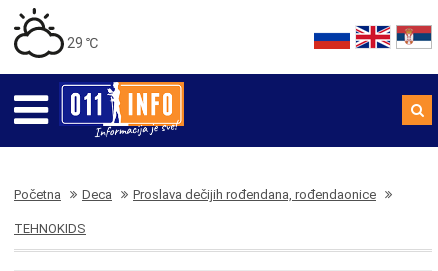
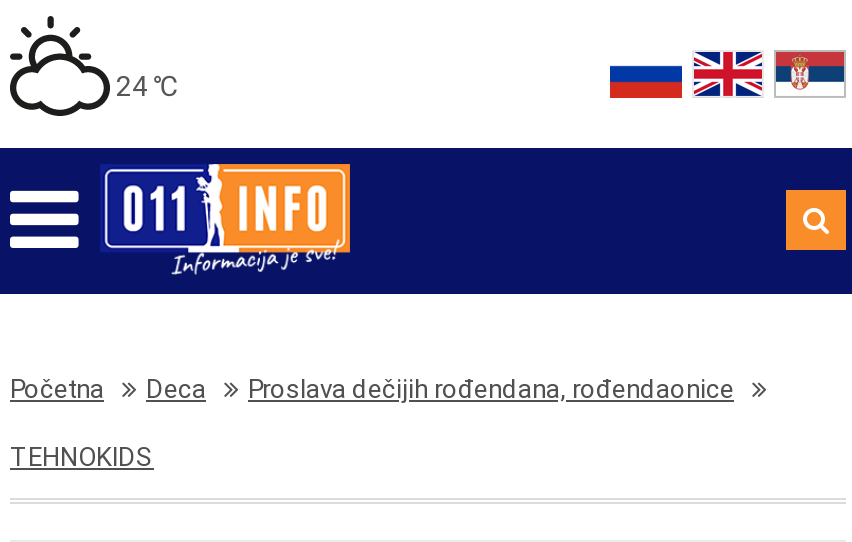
- 29 ℃
+ 24 ℃
